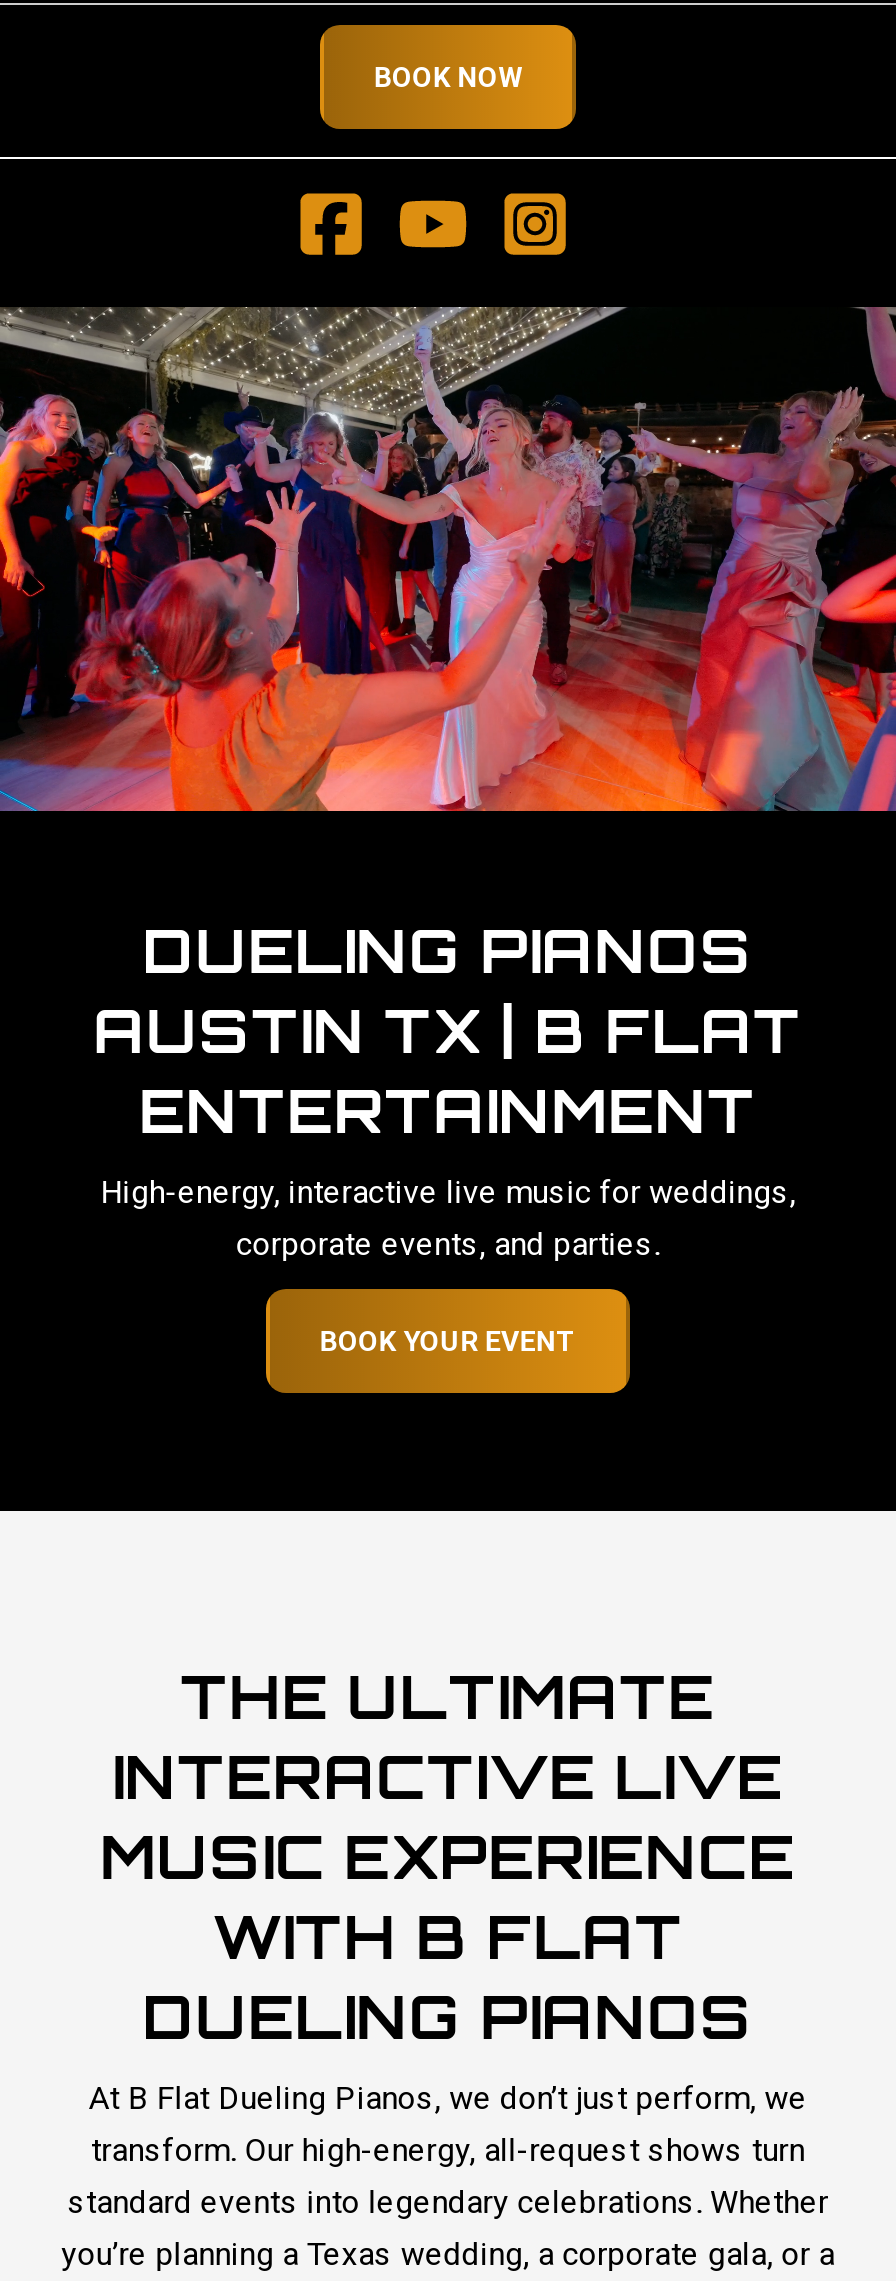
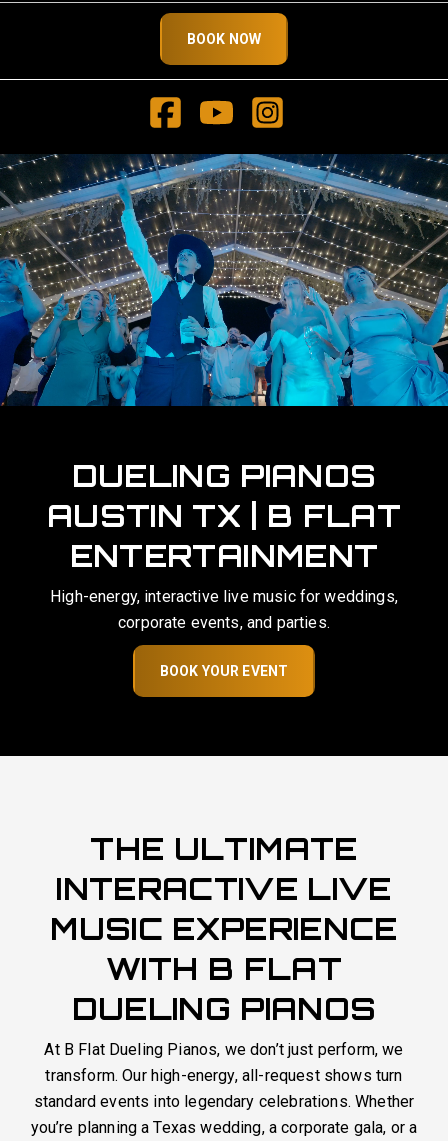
- [image]
+ [image]
